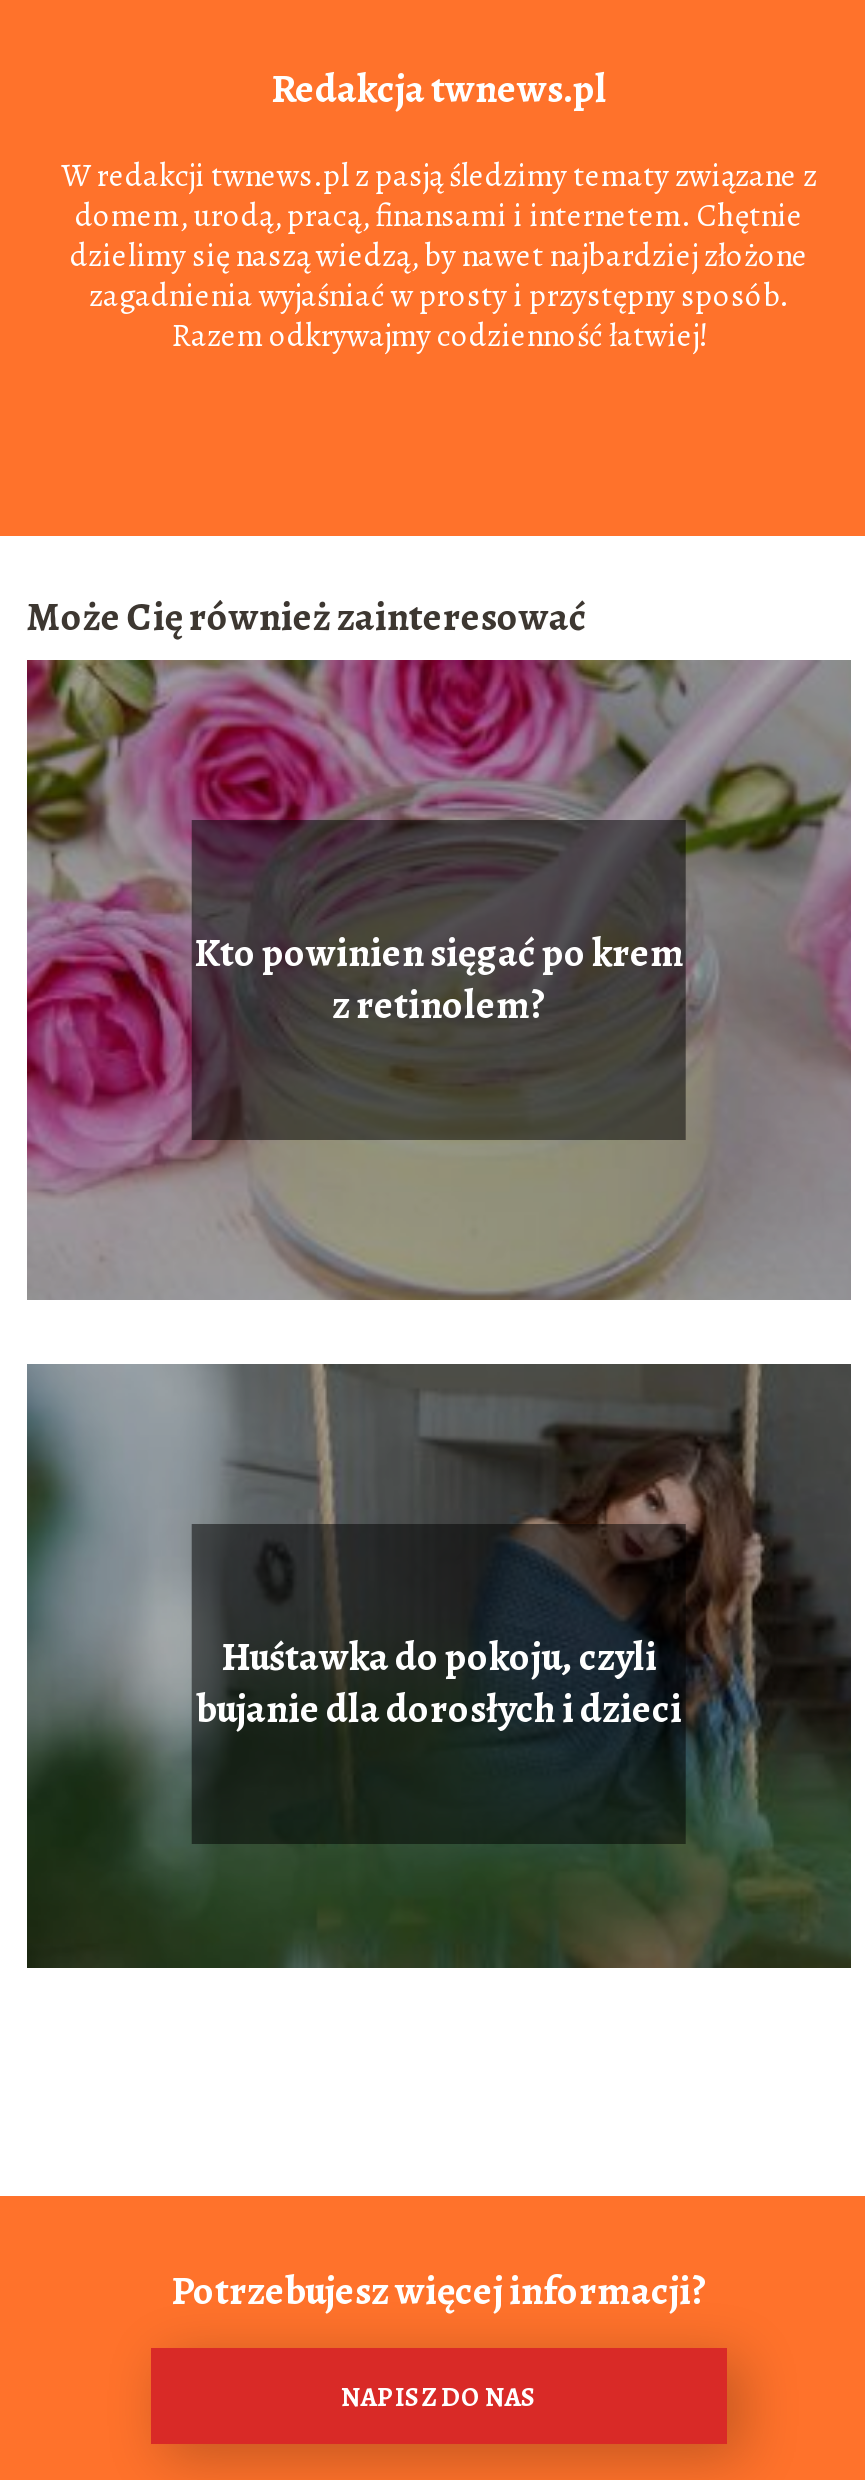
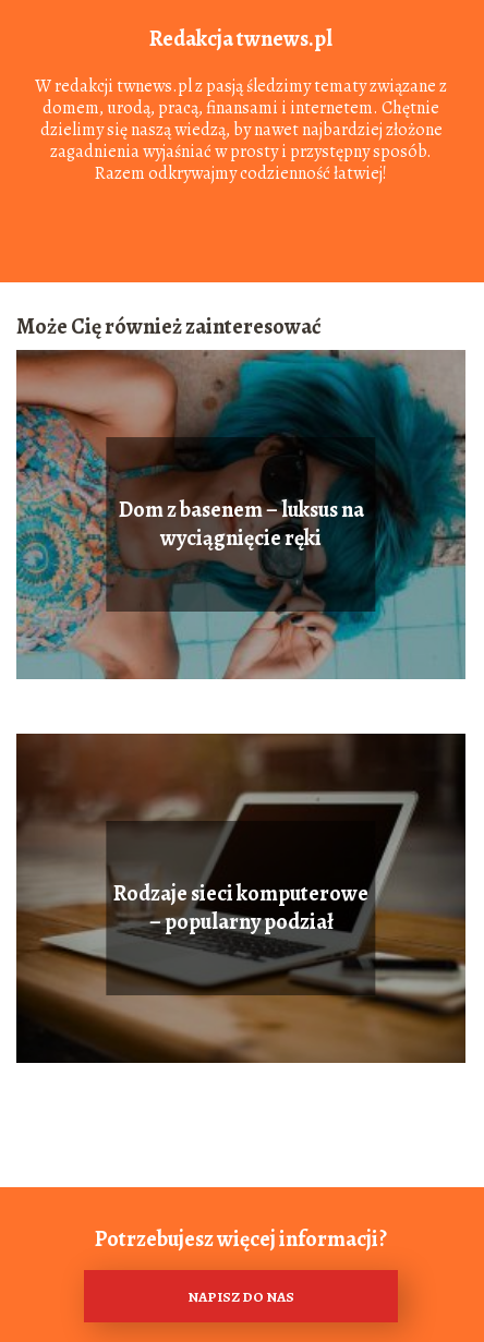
- [image]
- Kto powinien sięgać po krem
- z retinolem?
+ [image]
+ Dom z basenem – luksus na
+ wyciągnięcie ręki

- [image]
- Huśtawka do pokoju, czyli
- bujanie dla dorosłych i dzieci
+ [image]
+ Rodzaje sieci komputerowe
+ – popularny podział
